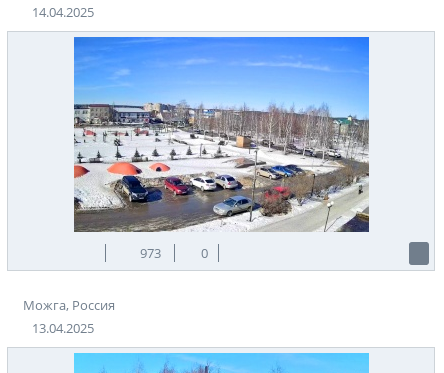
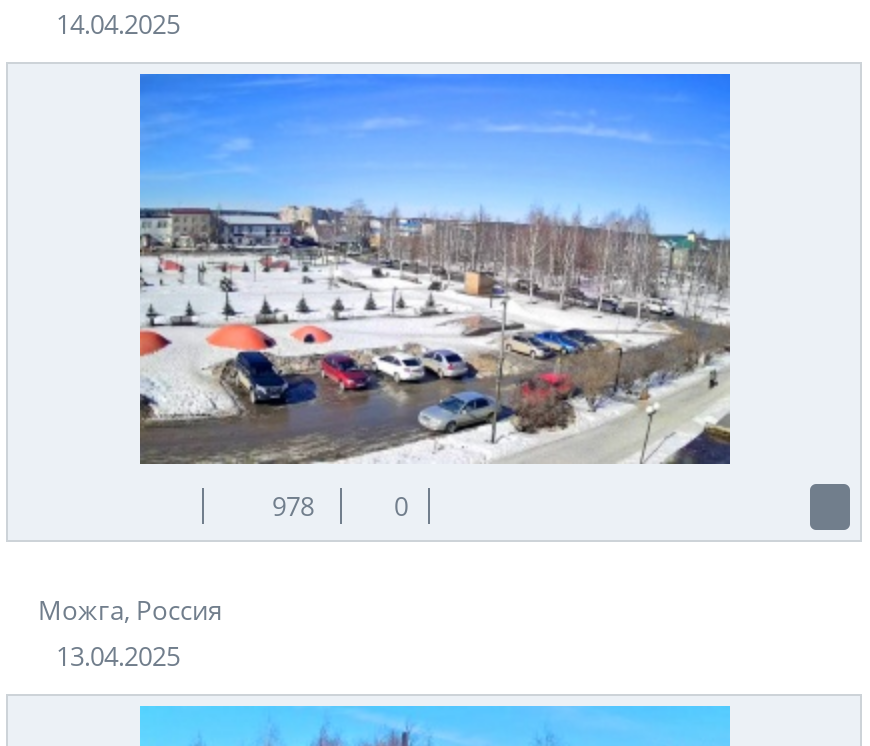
- 973
+ 978
